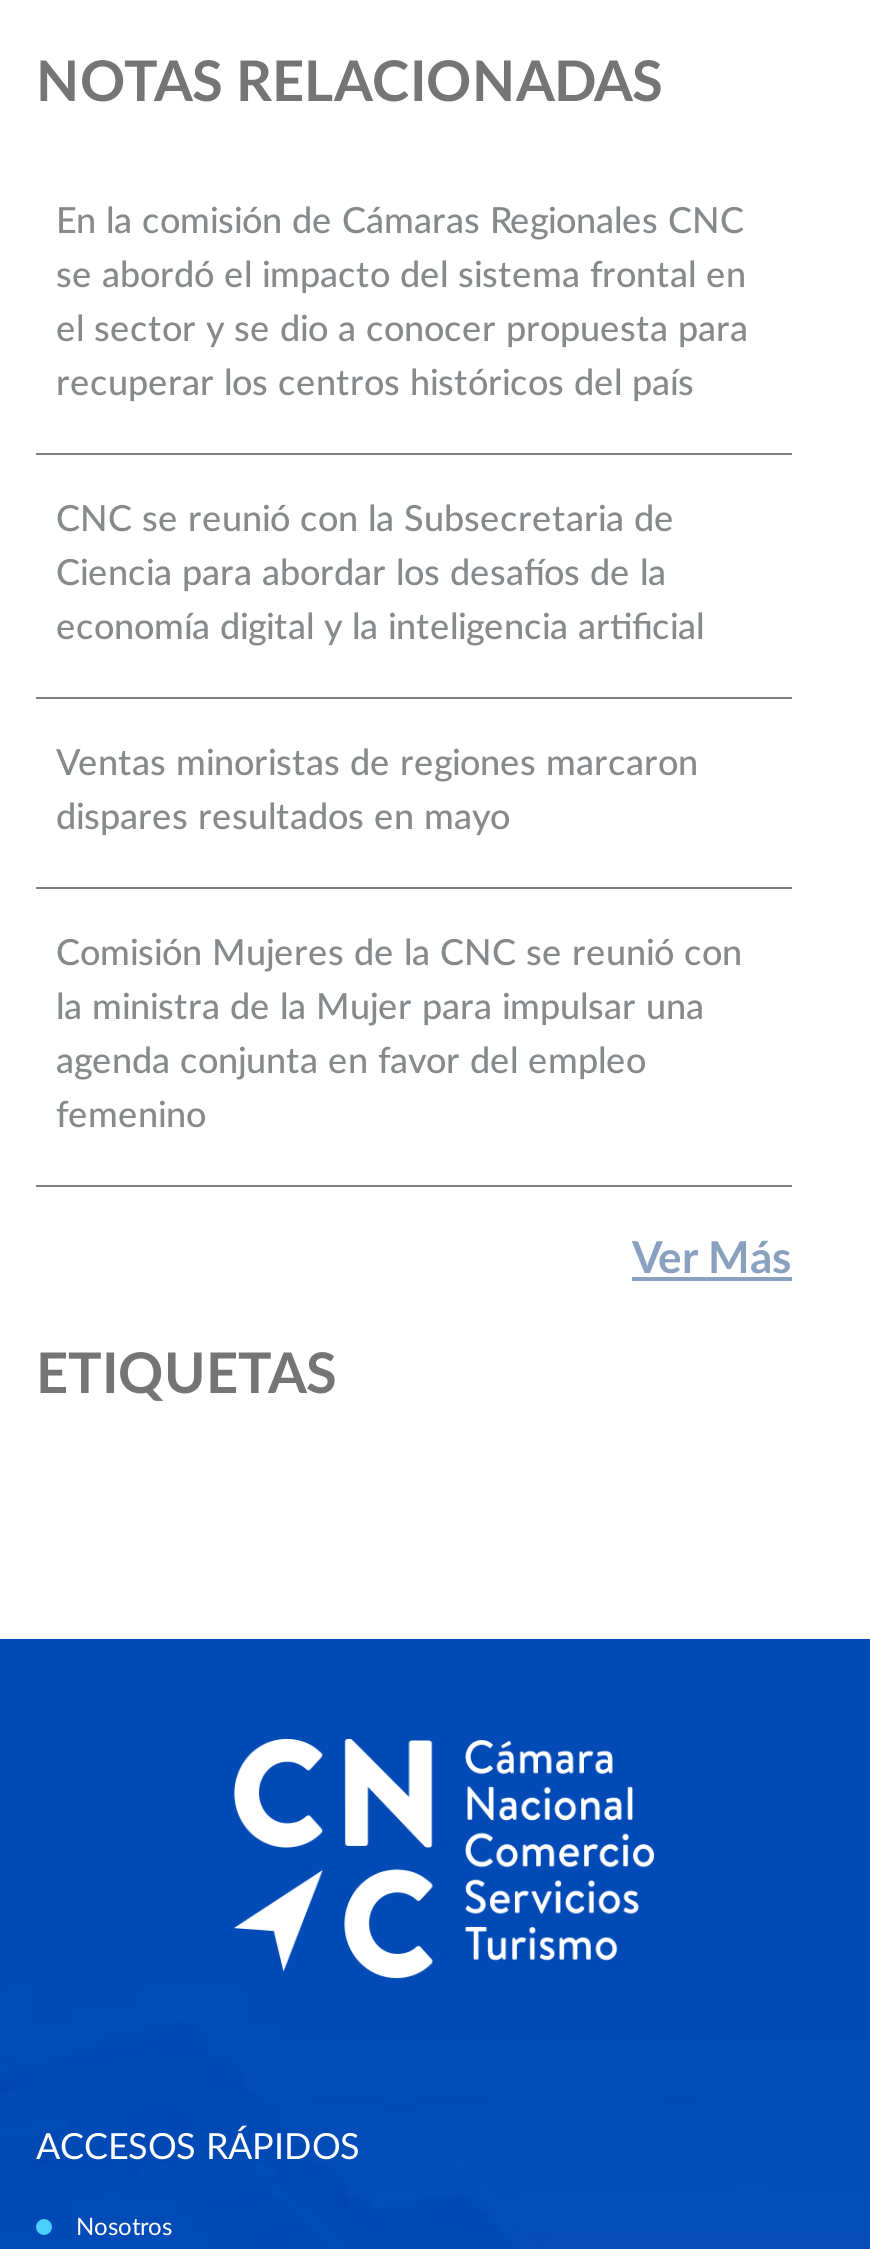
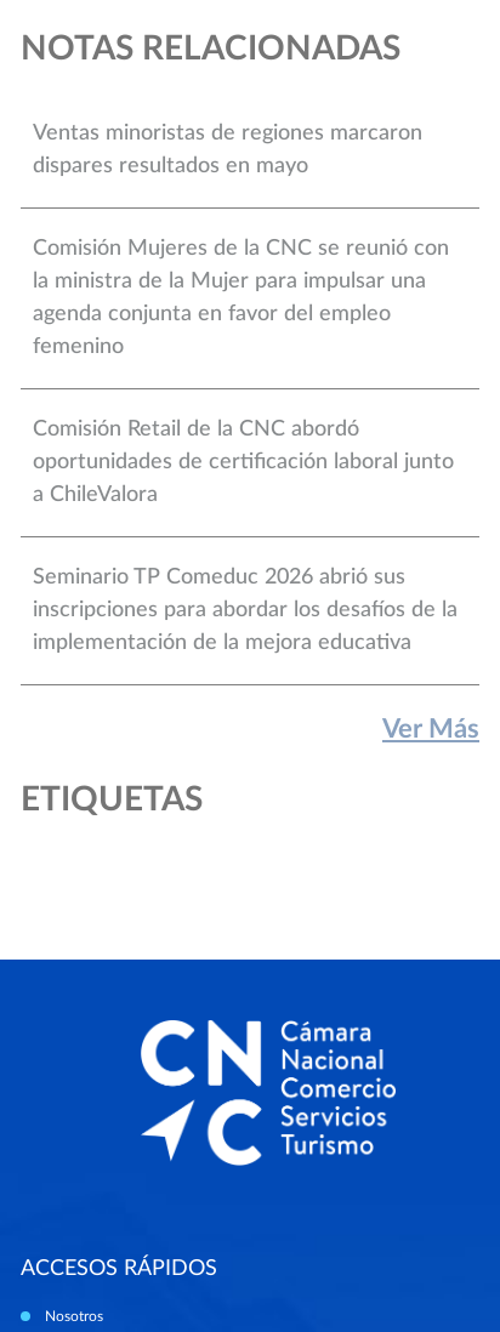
- En la comisión de Cámaras Regionales CNC
- se abordó el impacto del sistema frontal en
- el sector y se dio a conocer propuesta para
- recuperar los centros históricos del país

- CNC se reunió con la Subsecretaria de
- Ciencia para abordar los desafíos de la
- economía digital y la inteligencia artificial

moved up: Ventas minoristas de regiones marcaron | dispares resultados en mayo | Comisión Mujeres de la CNC se reunió con | la ministra de la Mujer para impulsar una | agenda conjunta en favor del empleo | femenino

+ Comisión Retail de la CNC abordó
+ oportunidades de certificación laboral junto
+ a ChileValora

+ Seminario TP Comeduc 2026 abrió sus
+ inscripciones para abordar los desafíos de la
+ implementación de la mejora educativa
